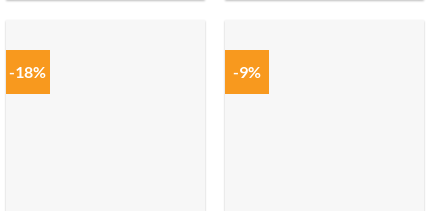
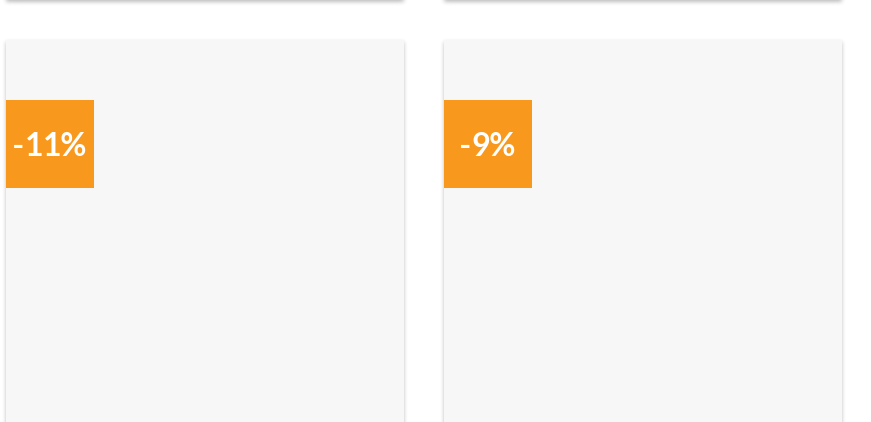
- -18%
+ -11%
